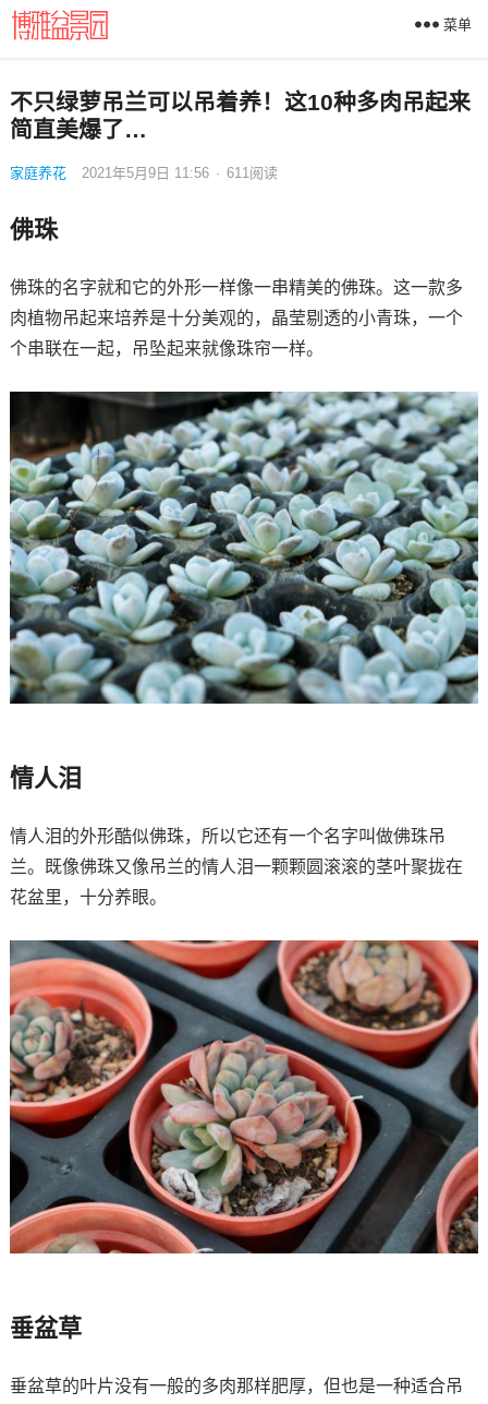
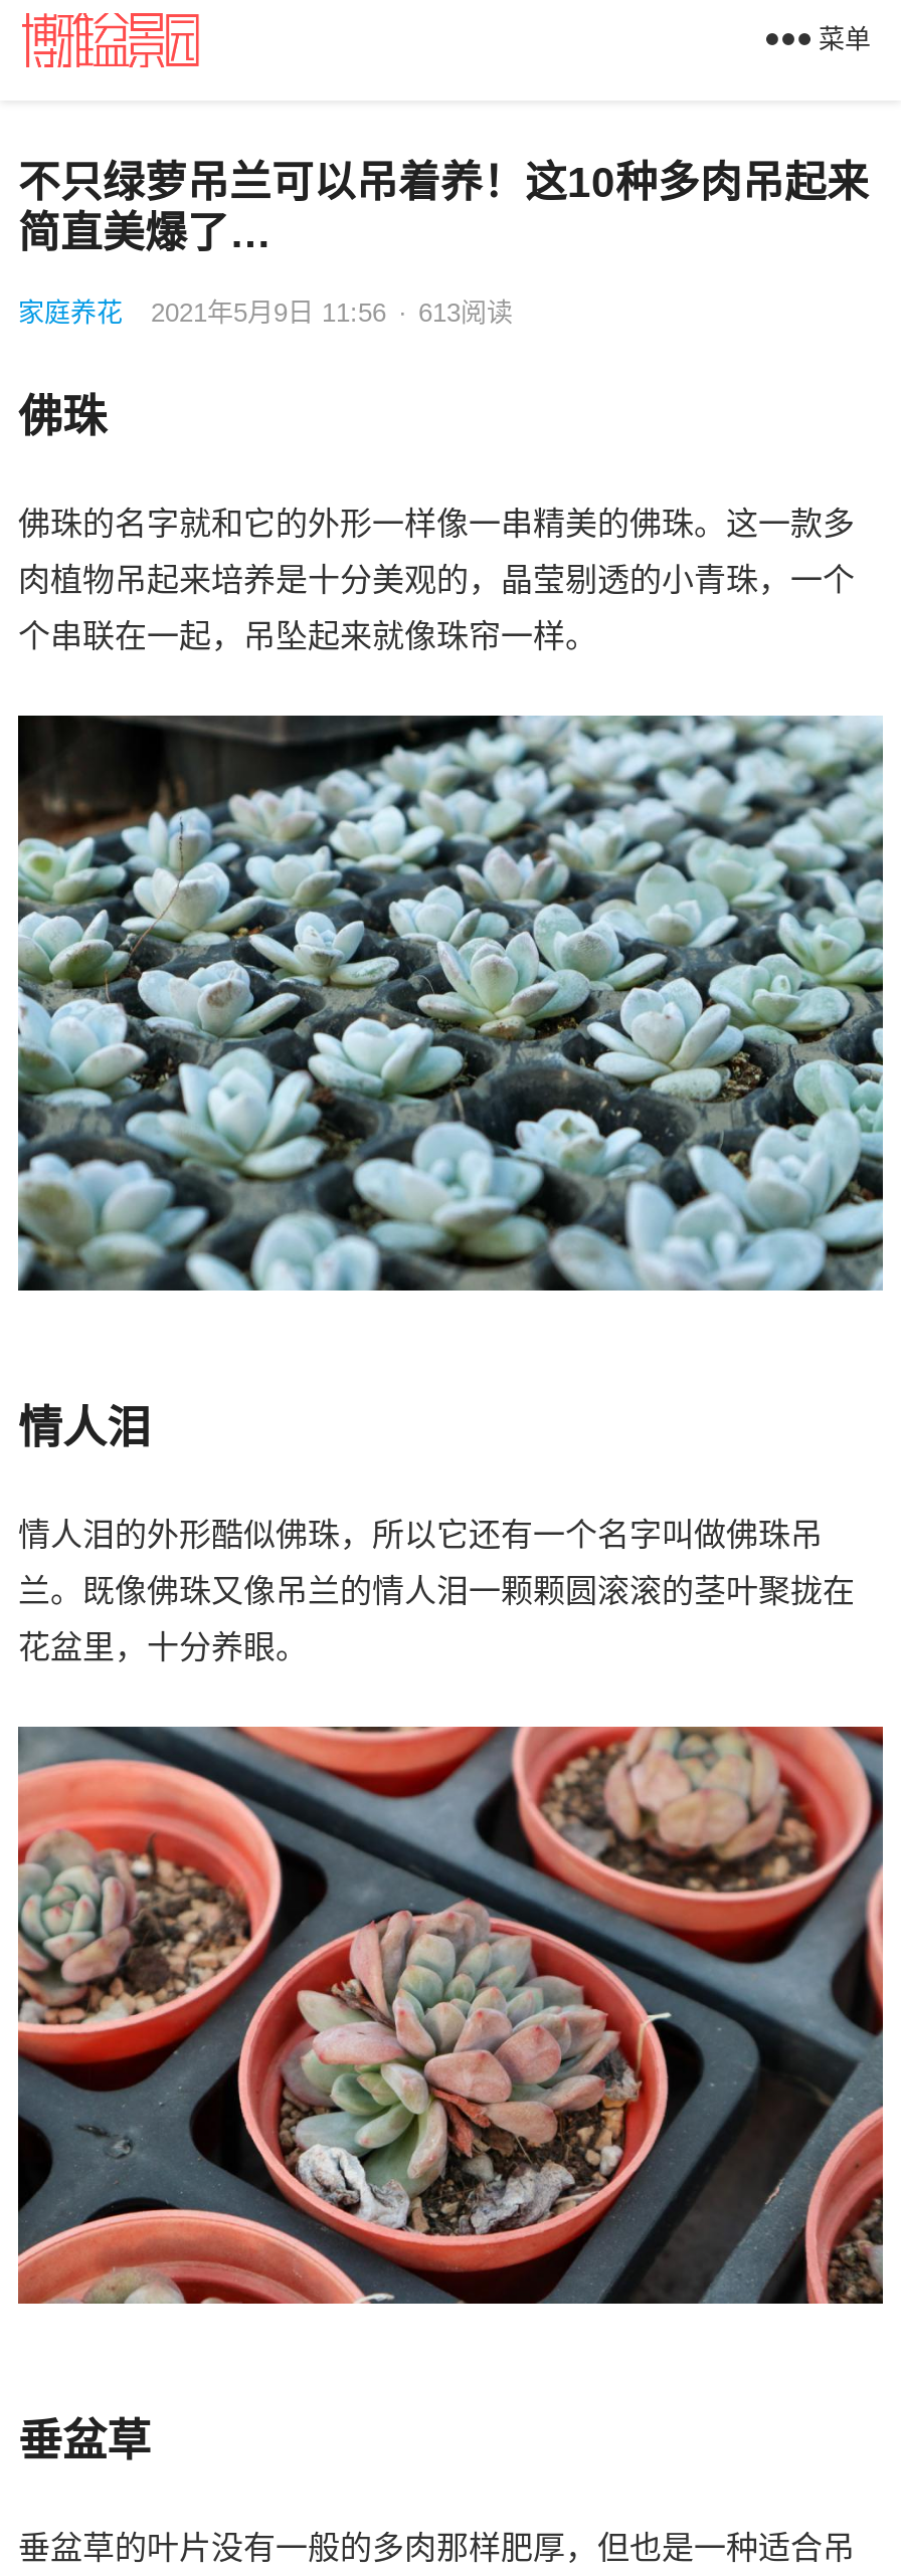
- 家庭养花 2021年5月9日 11:56 · 611阅读
+ 家庭养花 2021年5月9日 11:56 · 613阅读
